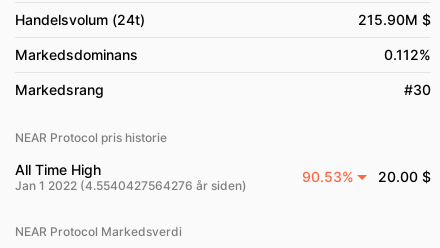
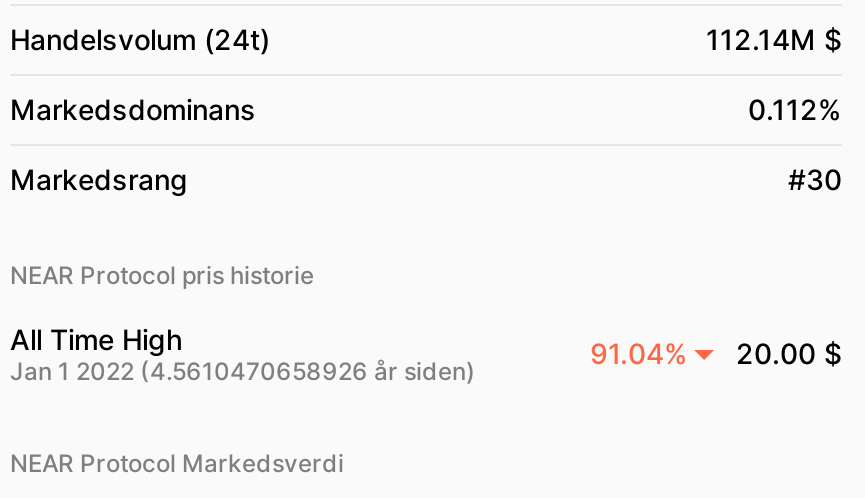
- 215.90M $
+ 112.14M $

- 90.53% 20.00 $
+ 91.04% 20.00 $

- Jan 1 2022 (4.5540427564276 år siden)
+ Jan 1 2022 (4.5610470658926 år siden)
